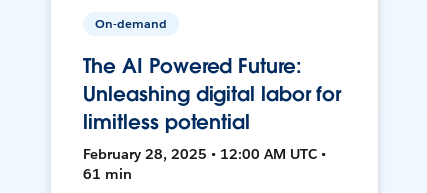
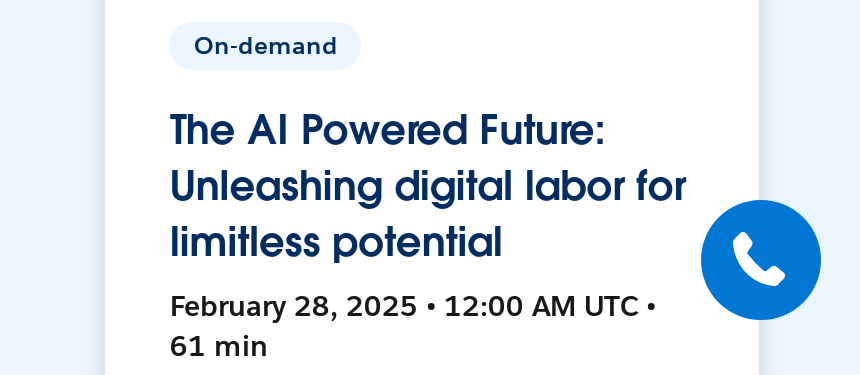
+ [image]
